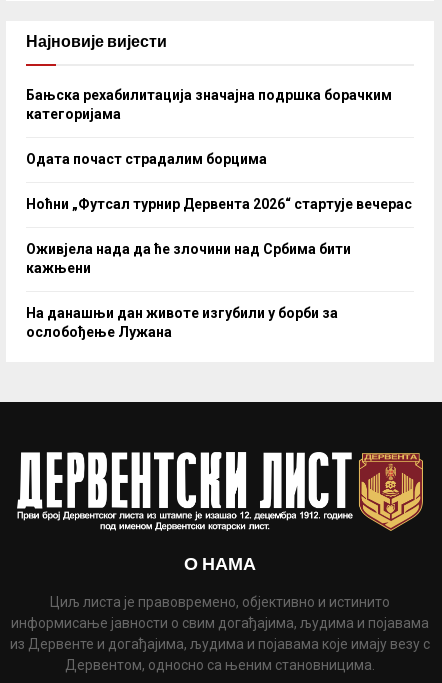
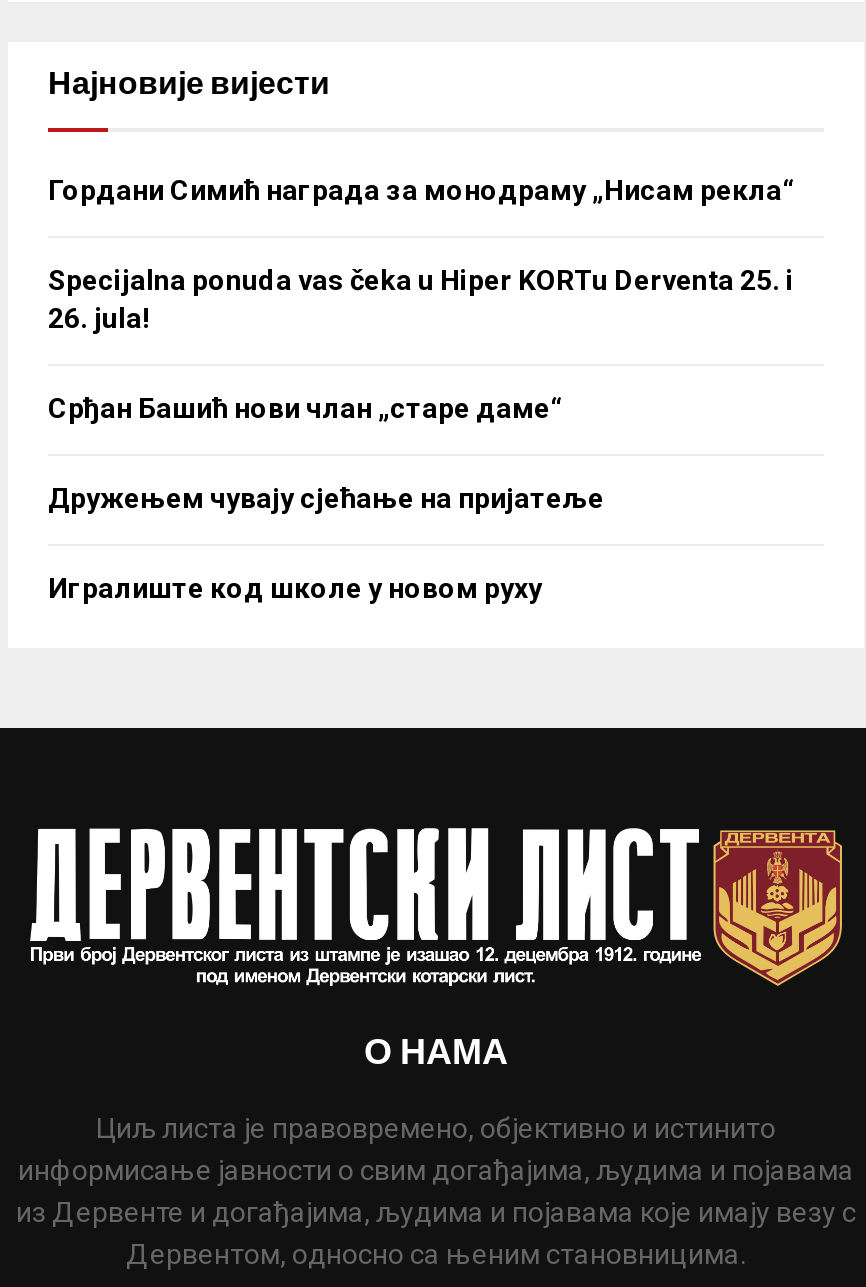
- Бањска рехабилитација значајна подршка борачким
- категоријама
+ Гордани Симић награда за монодраму „Нисам рекла“

- Одата почаст страдалим борцима
+ Specijalna ponuda vas čeka u Hiper KORTu Derventa 25. i
+ 26. jula!

- Ноћни „Футсал турнир Дервента 2026“ стартује вечерас
+ Срђан Башић нови члан „старе даме“

- Оживјела нада да ће злочини над Србима бити
- кажњени
+ Дружењем чувају сјећање на пријатеље

- На данашњи дан животе изгубили у борби за
- ослобођење Лужана
+ Игралиште код школе у новом руху
